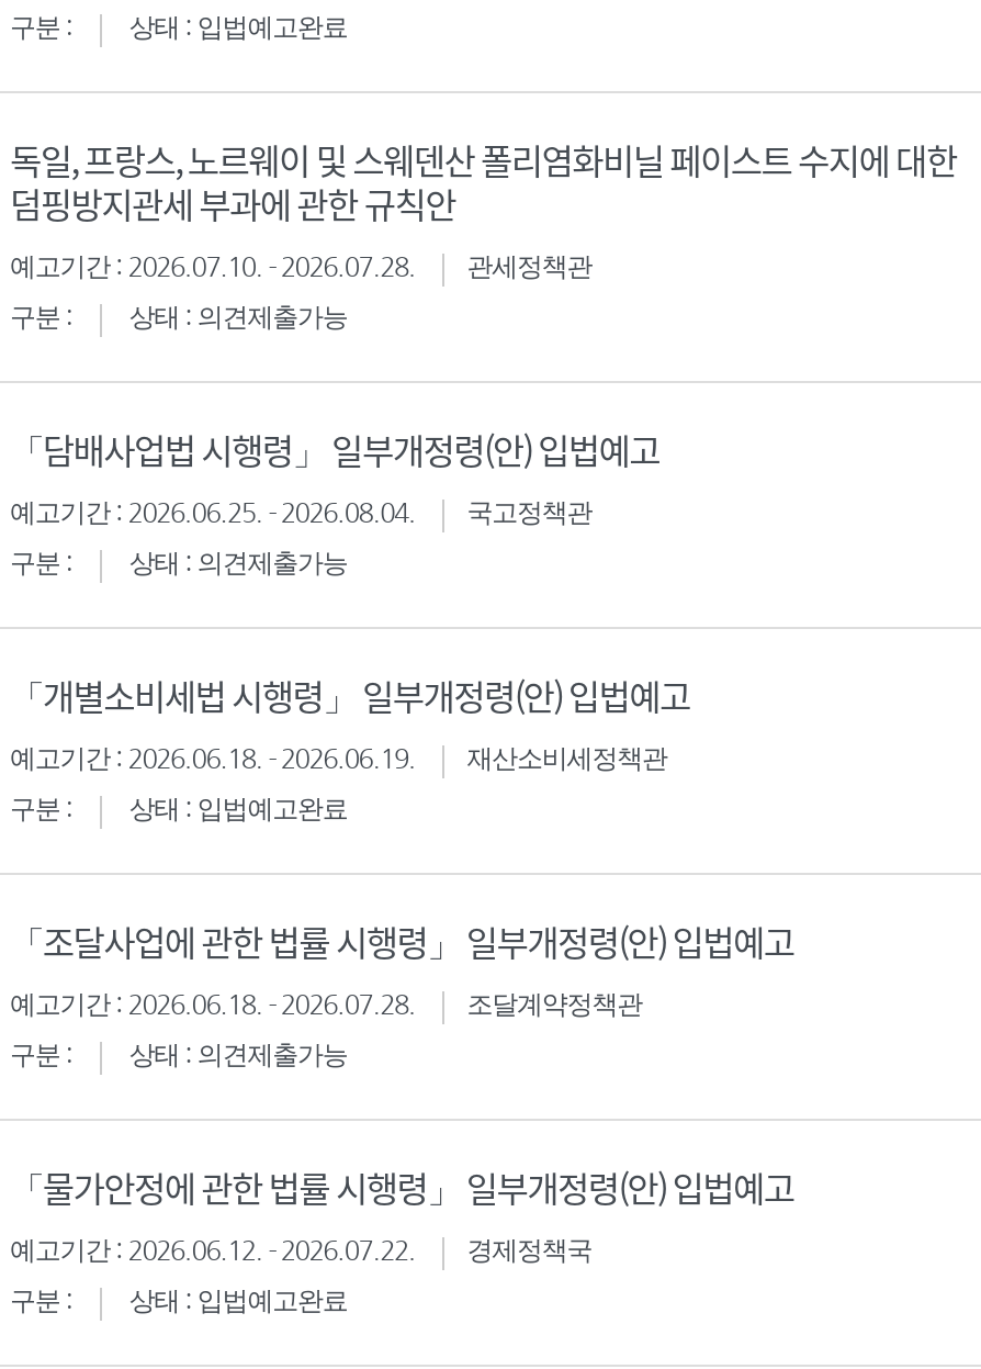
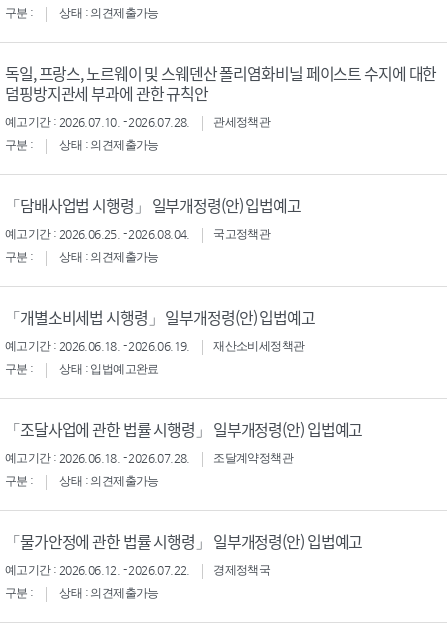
- 상태 : 입법예고완료
+ 상태 : 의견제출가능

- 상태 : 입법예고완료
+ 상태 : 의견제출가능
